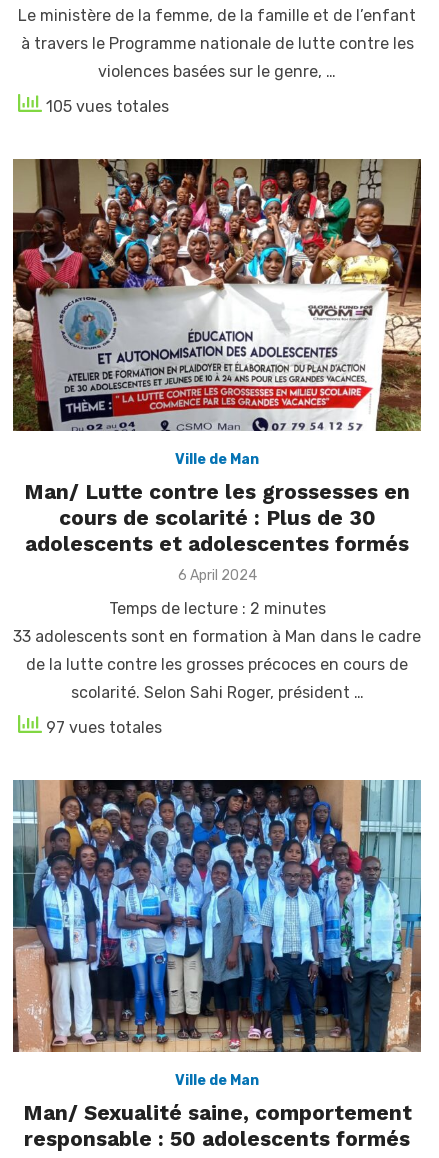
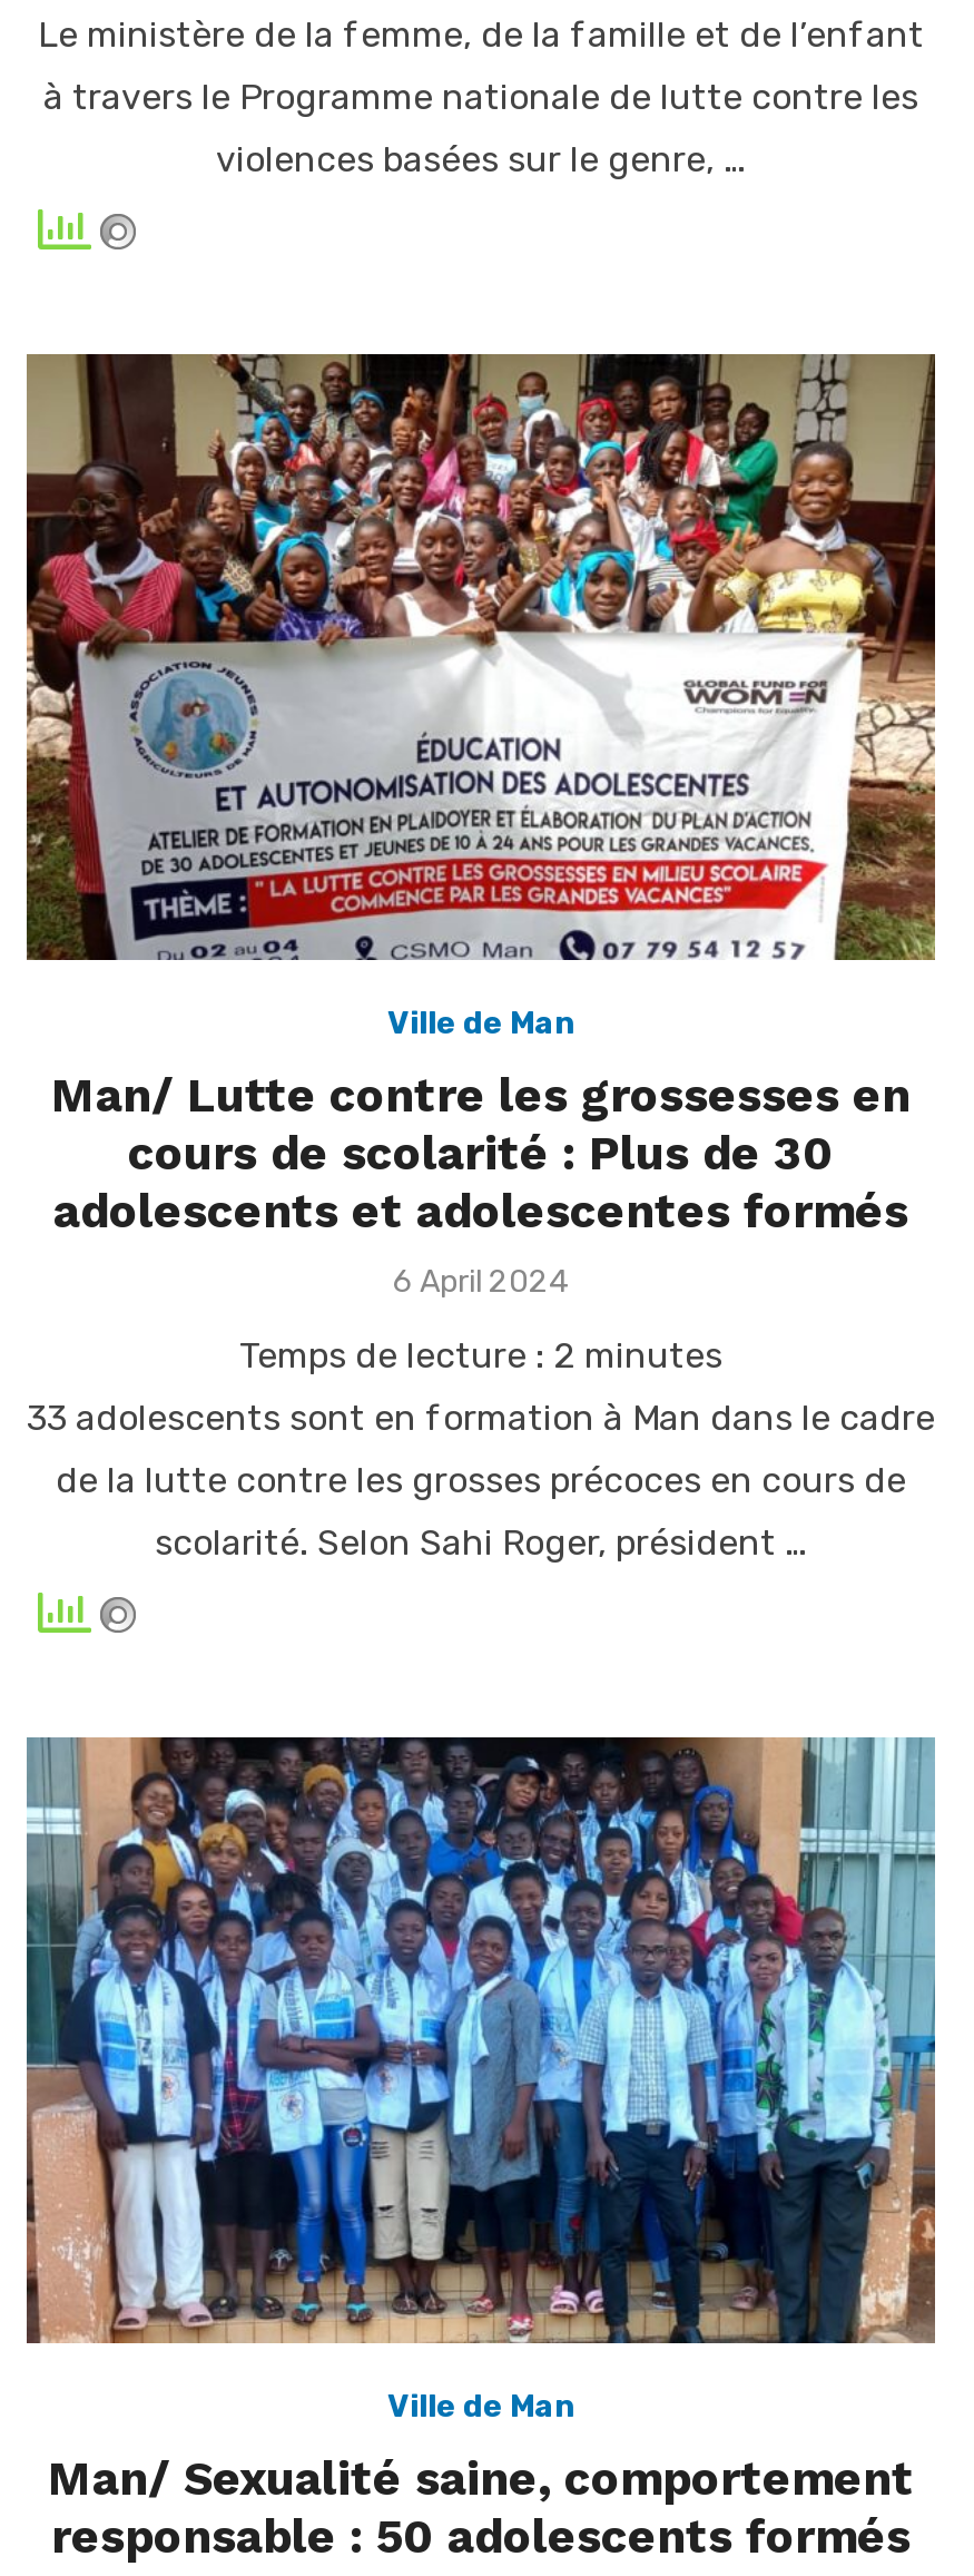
- 105 vues totales

- 97 vues totales
